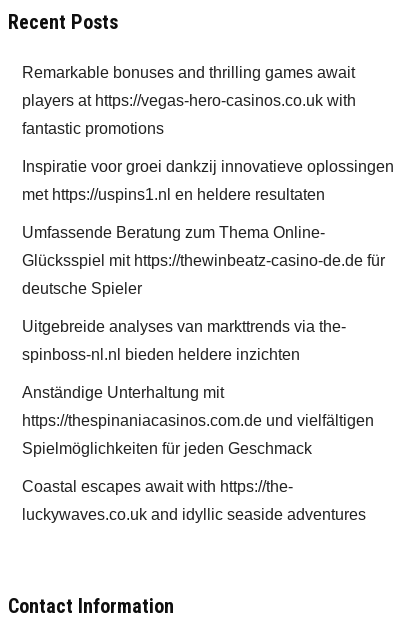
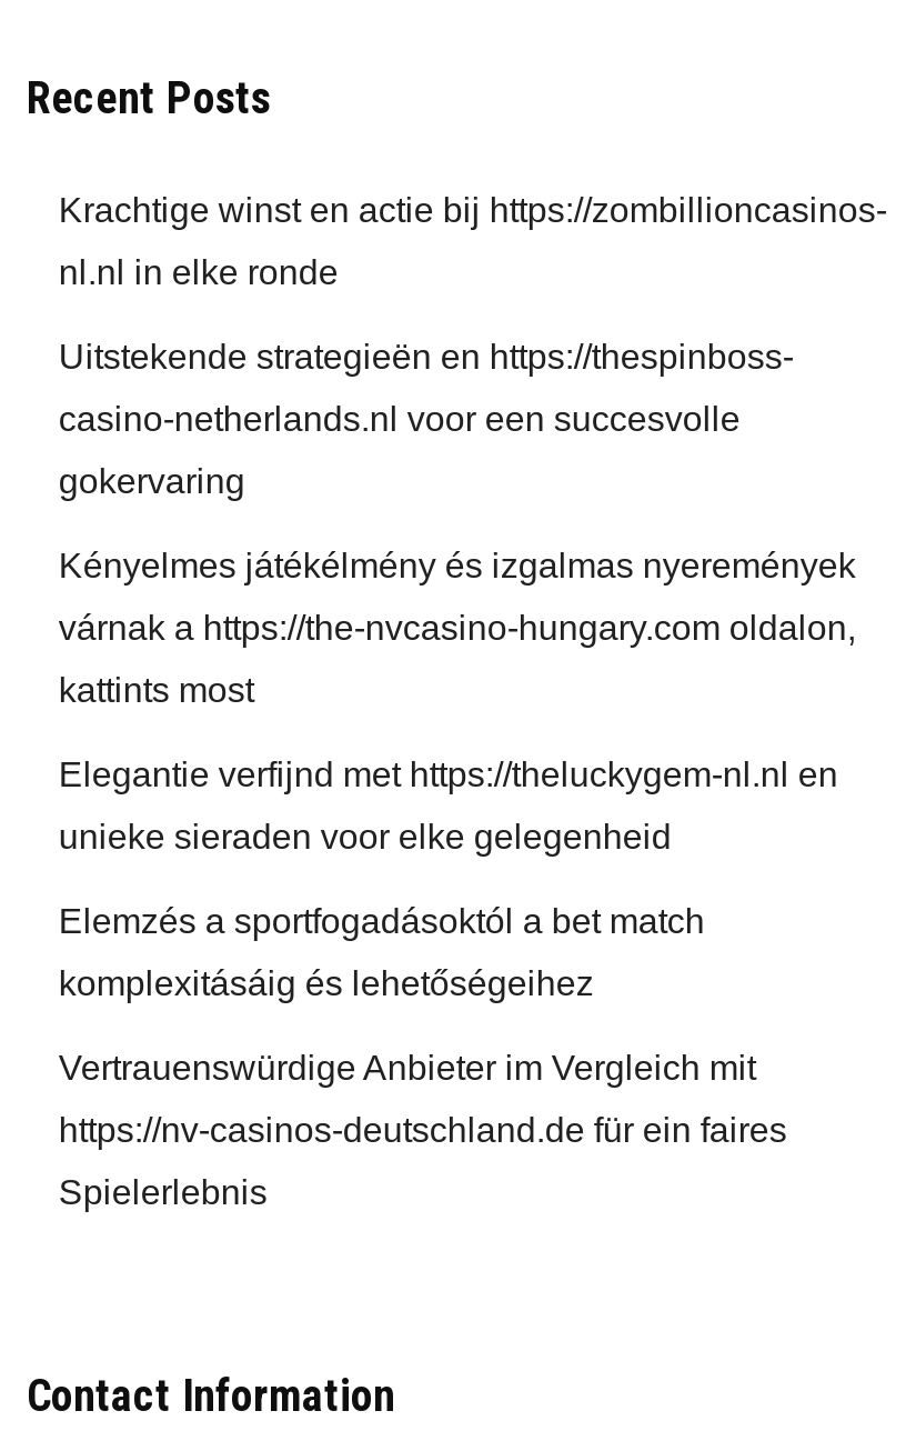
- Remarkable bonuses and thrilling games await
+ Krachtige winst en actie bij https://zombillioncasinos-

- players at https://vegas-hero-casinos.co.uk with
+ nl.nl in elke ronde

- fantastic promotions
+ Uitstekende strategieën en https://thespinboss-

- Inspiratie voor groei dankzij innovatieve oplossingen
+ casino-netherlands.nl voor een succesvolle

- met https://uspins1.nl en heldere resultaten
+ gokervaring

- Umfassende Beratung zum Thema Online-
+ Kényelmes játékélmény és izgalmas nyeremények

- Glücksspiel mit https://thewinbeatz-casino-de.de für
+ várnak a https://the-nvcasino-hungary.com oldalon,

- deutsche Spieler
+ kattints most

- Uitgebreide analyses van markttrends via the-
+ Elegantie verfijnd met https://theluckygem-nl.nl en

- spinboss-nl.nl bieden heldere inzichten
+ unieke sieraden voor elke gelegenheid

- Anständige Unterhaltung mit
+ Elemzés a sportfogadásoktól a bet match

- https://thespinaniacasinos.com.de und vielfältigen
+ komplexitásáig és lehetőségeihez

- Spielmöglichkeiten für jeden Geschmack
+ Vertrauenswürdige Anbieter im Vergleich mit

- Coastal escapes await with https://the-
+ https://nv-casinos-deutschland.de für ein faires

- luckywaves.co.uk and idyllic seaside adventures
+ Spielerlebnis
